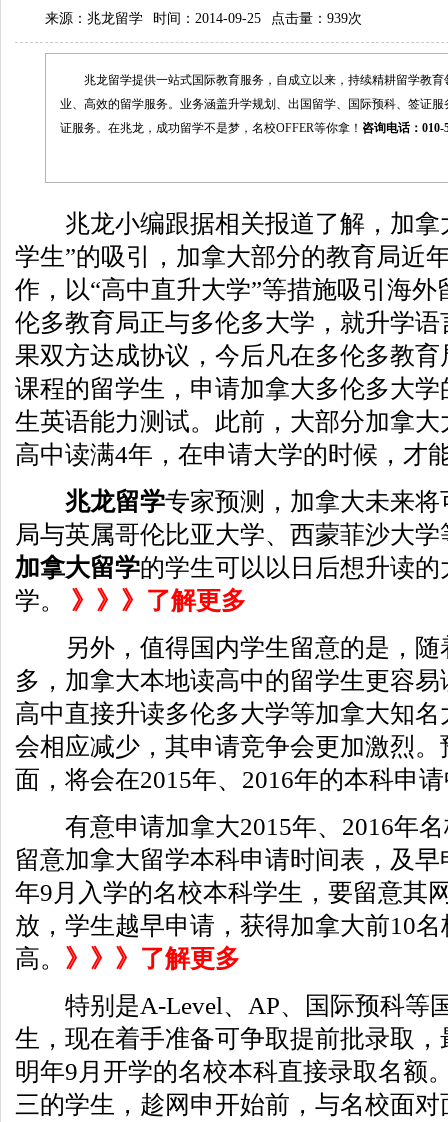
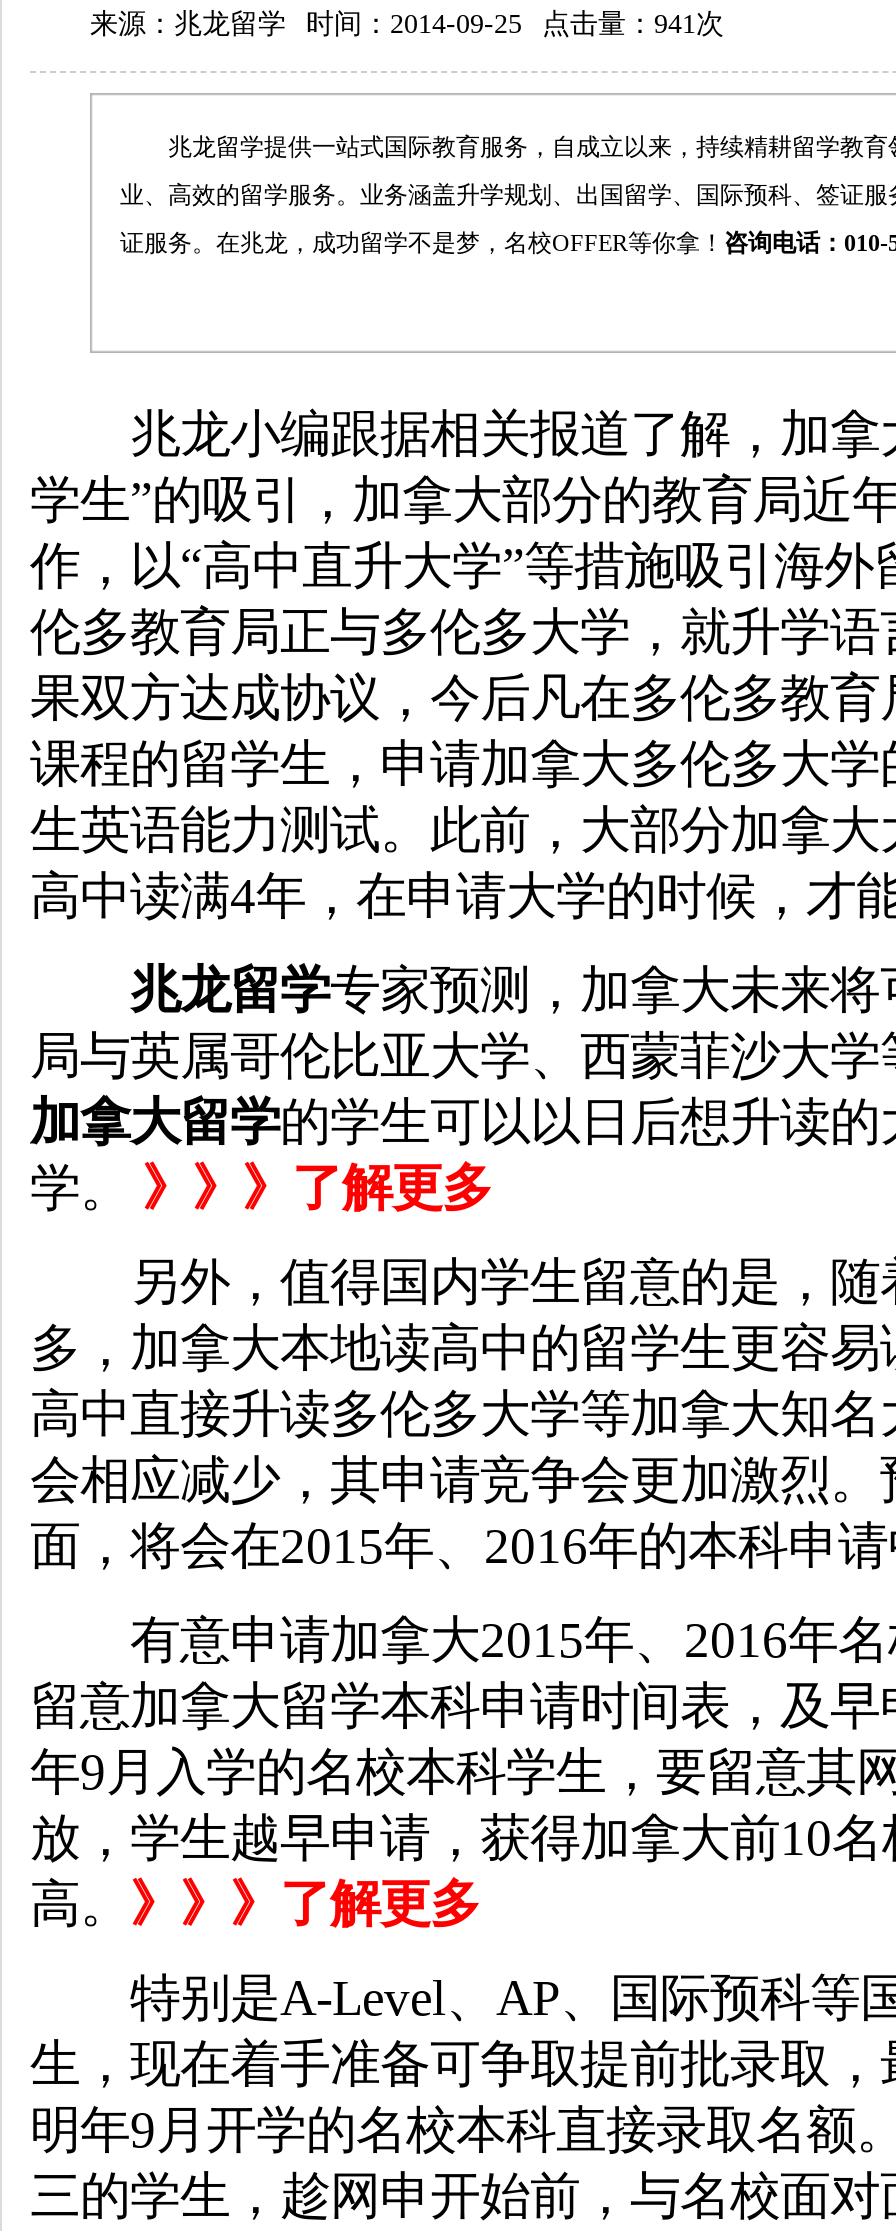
- 来源：兆龙留学 时间：2014-09-25 点击量：939次
+ 来源：兆龙留学 时间：2014-09-25 点击量：941次
